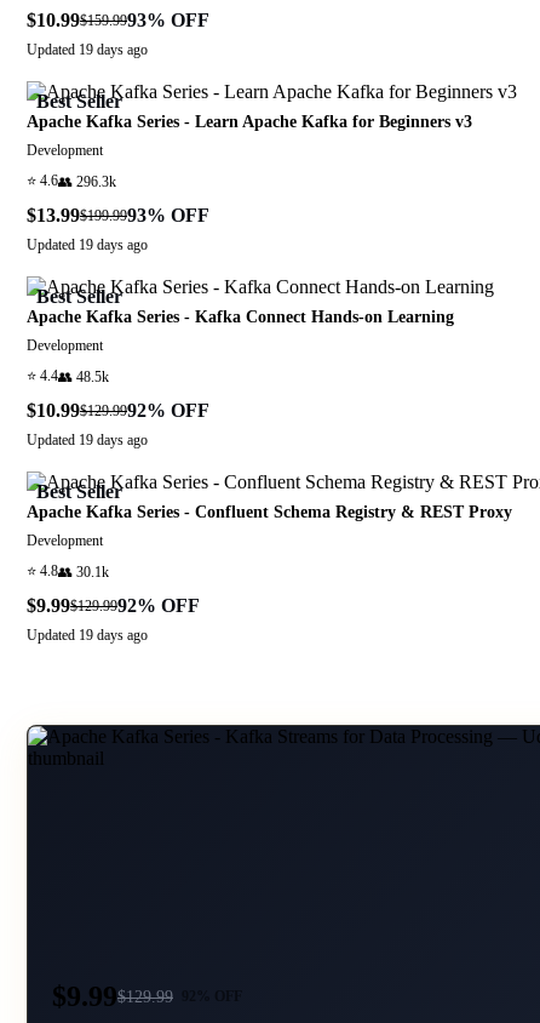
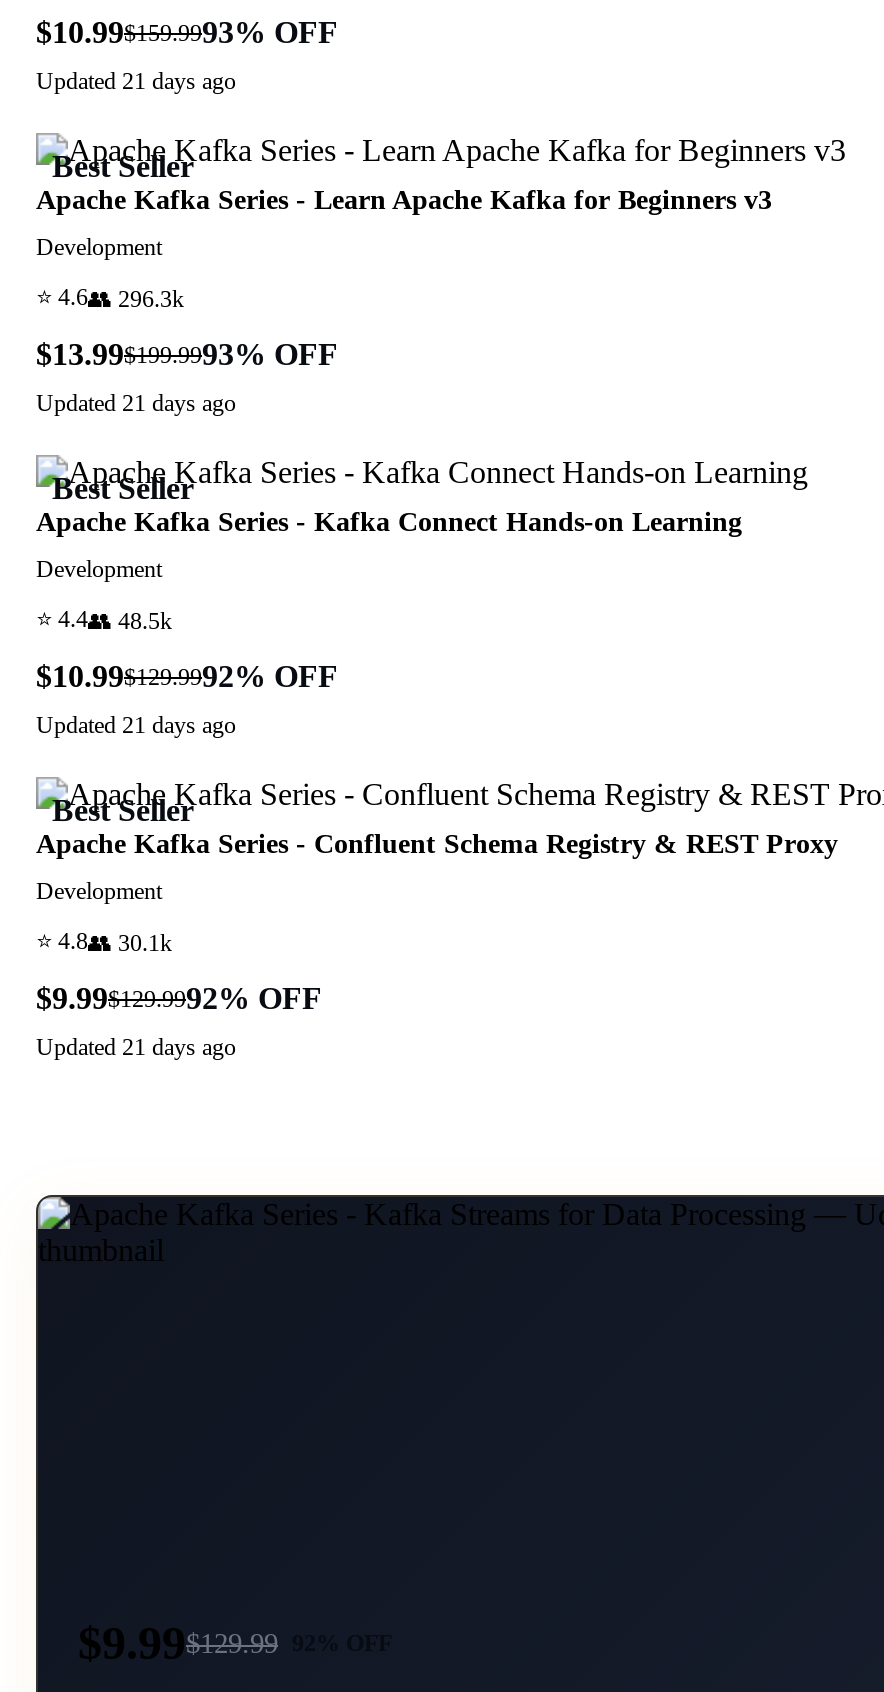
- Updated 19 days ago
+ Updated 21 days ago

- Updated 19 days ago
+ Updated 21 days ago

- Updated 19 days ago
+ Updated 21 days ago

- Updated 19 days ago
+ Updated 21 days ago
